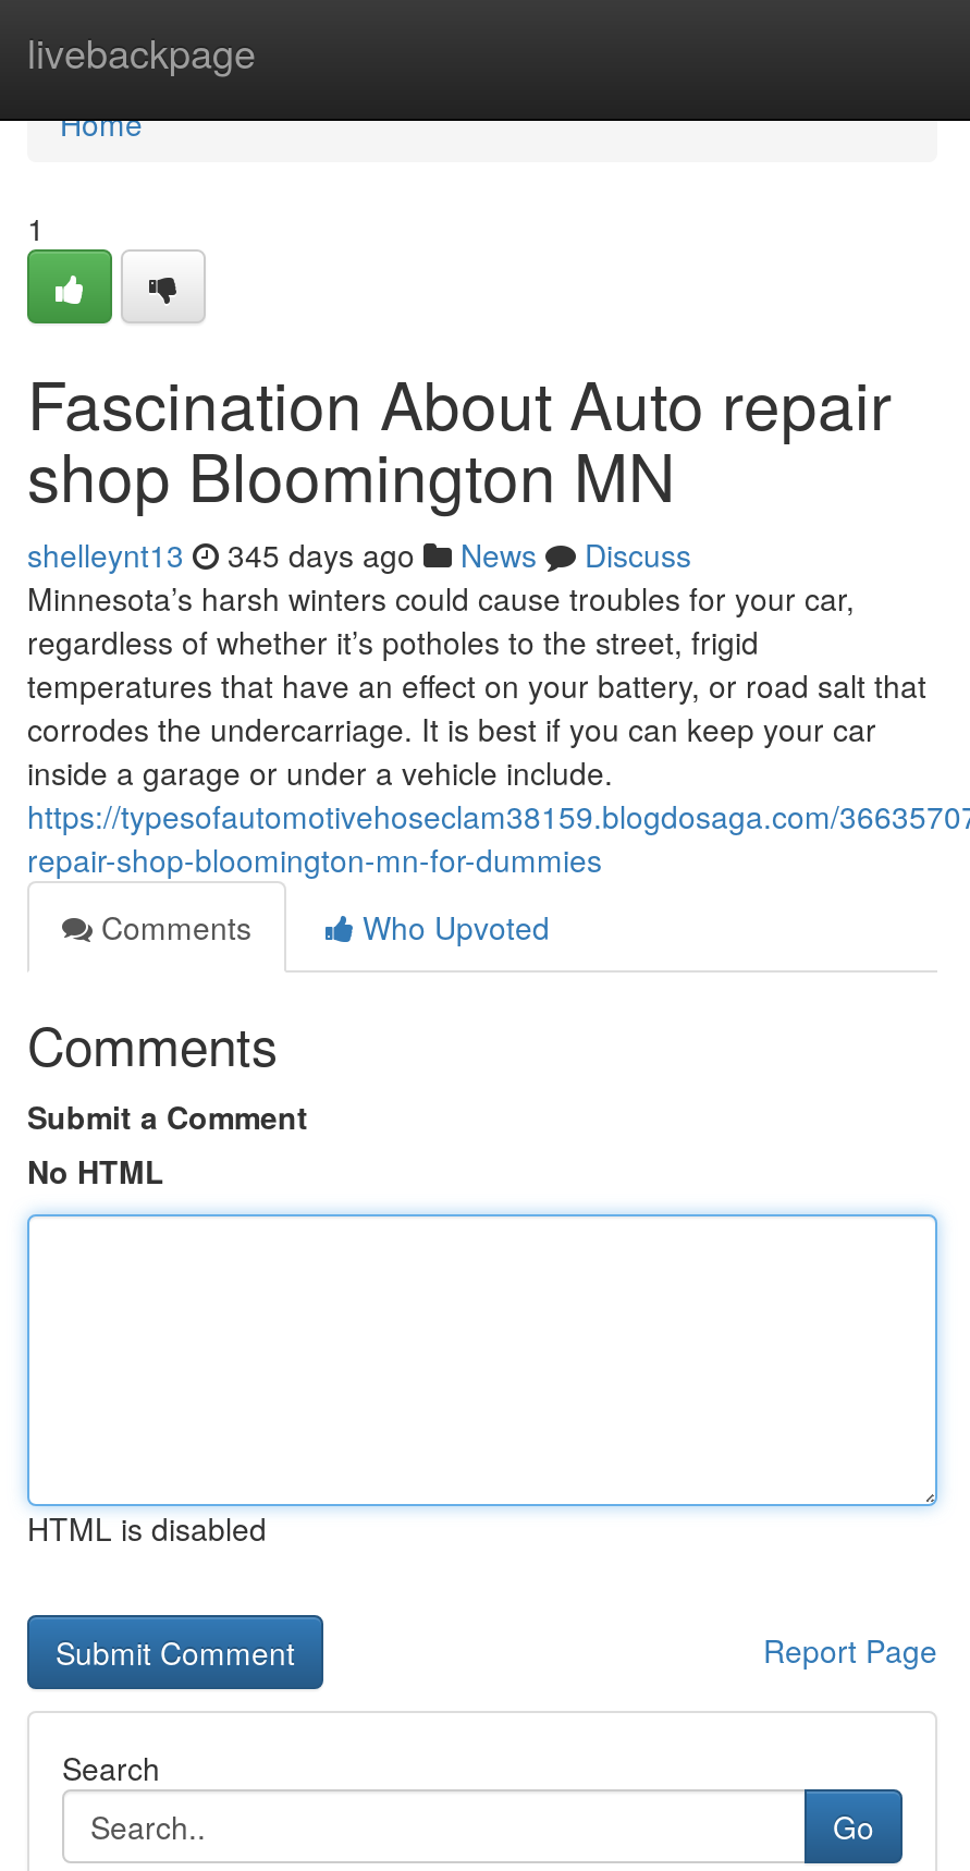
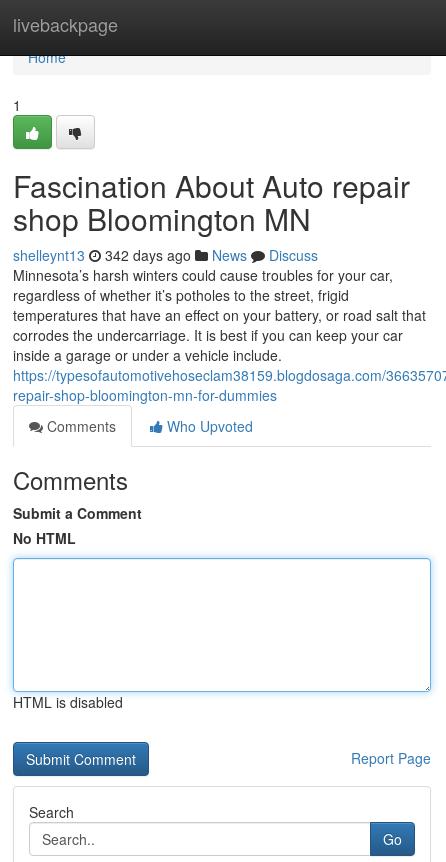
- shelleynt13 345 days ago News Discuss
+ shelleynt13 342 days ago News Discuss
